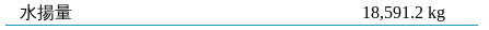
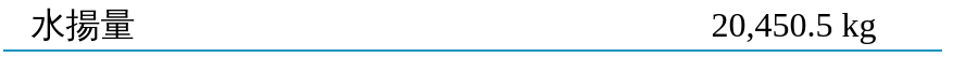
- 18,591.2 kg
+ 20,450.5 kg
